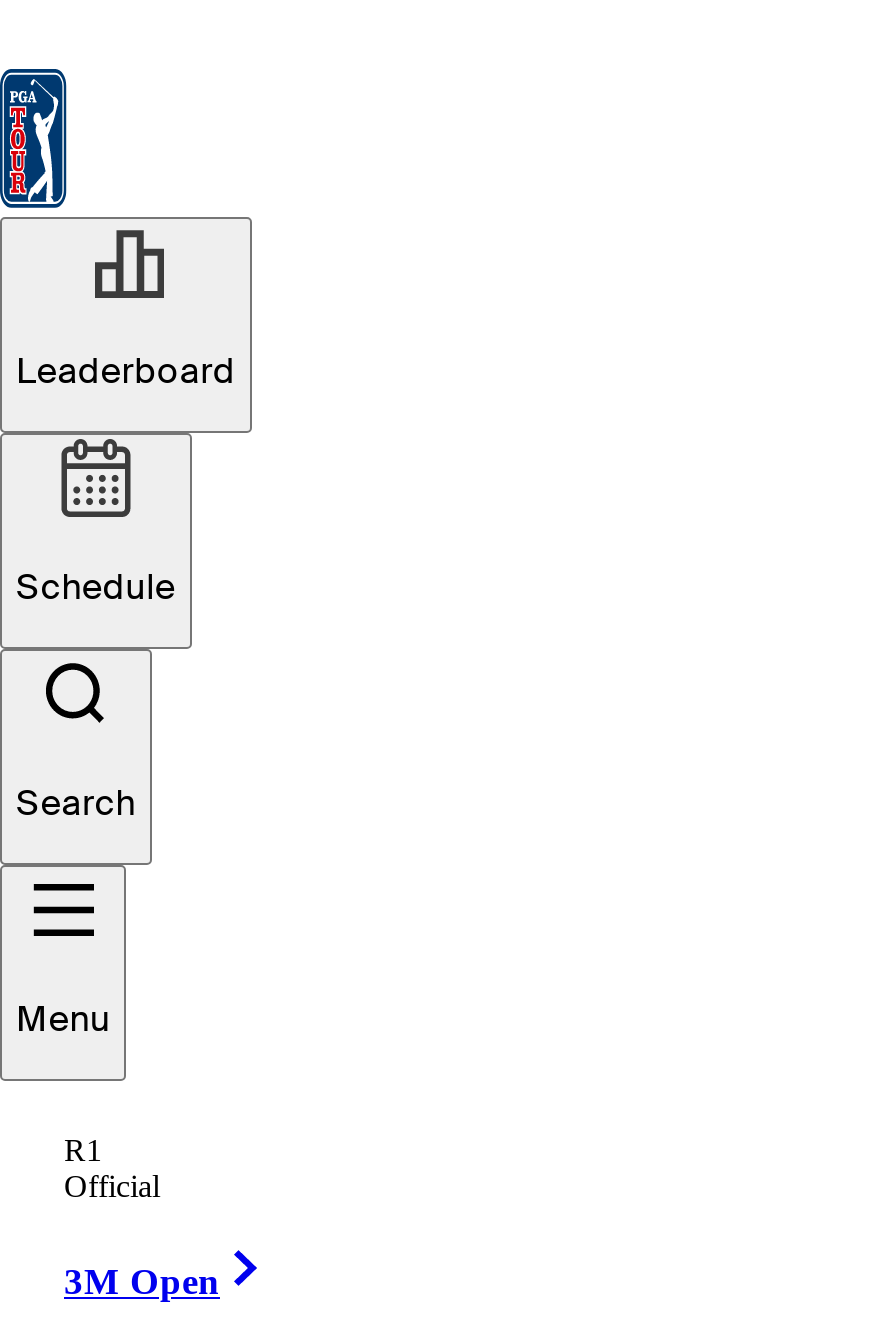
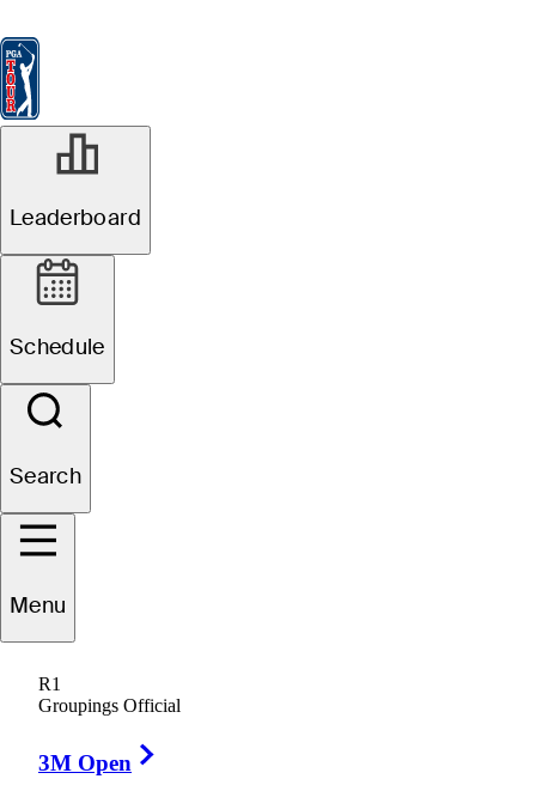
- Official
+ Groupings Official
